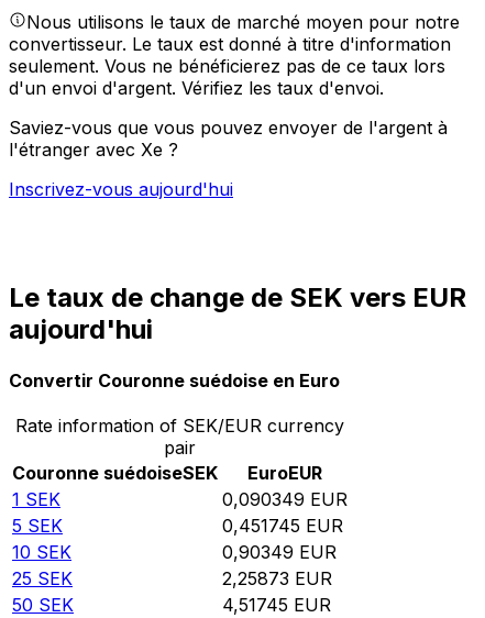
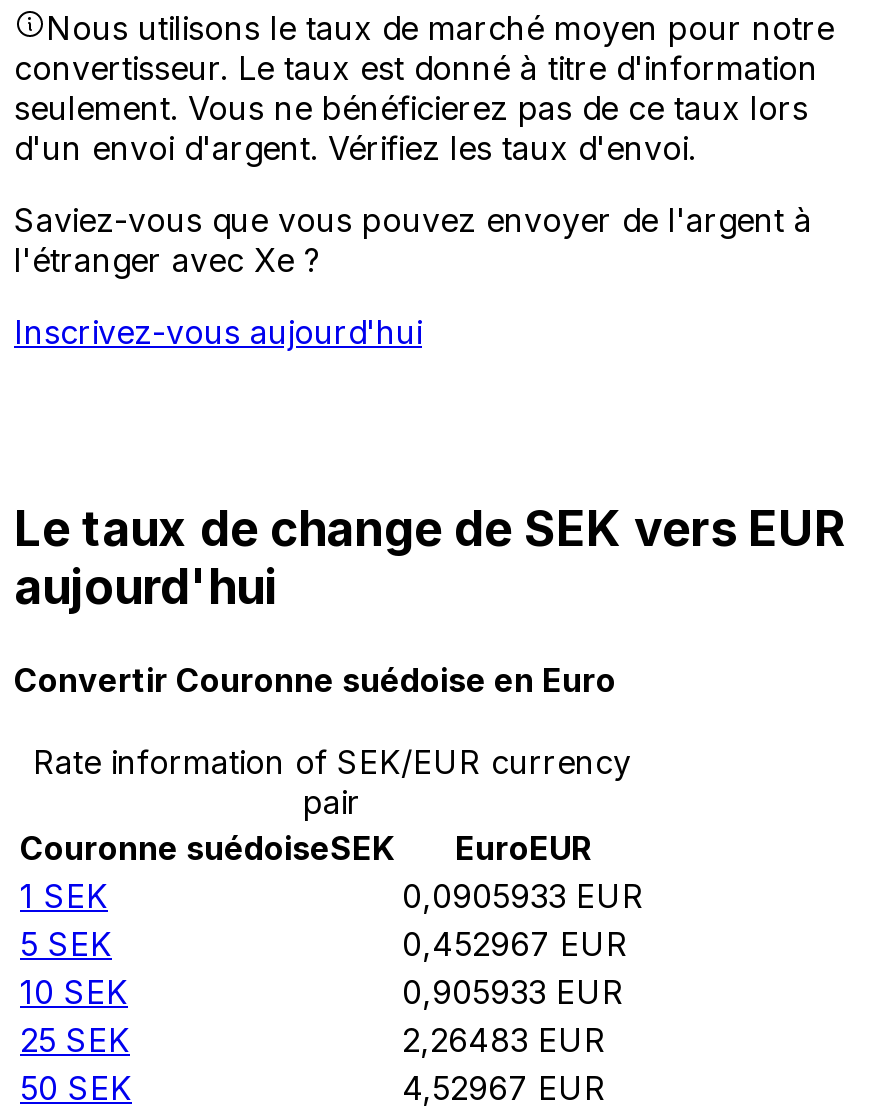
- 0,090349 EUR
+ 0,0905933 EUR

- 0,451745 EUR
+ 0,452967 EUR

- 0,90349 EUR
+ 0,905933 EUR

- 2,25873 EUR
+ 2,26483 EUR

- 4,51745 EUR
+ 4,52967 EUR
